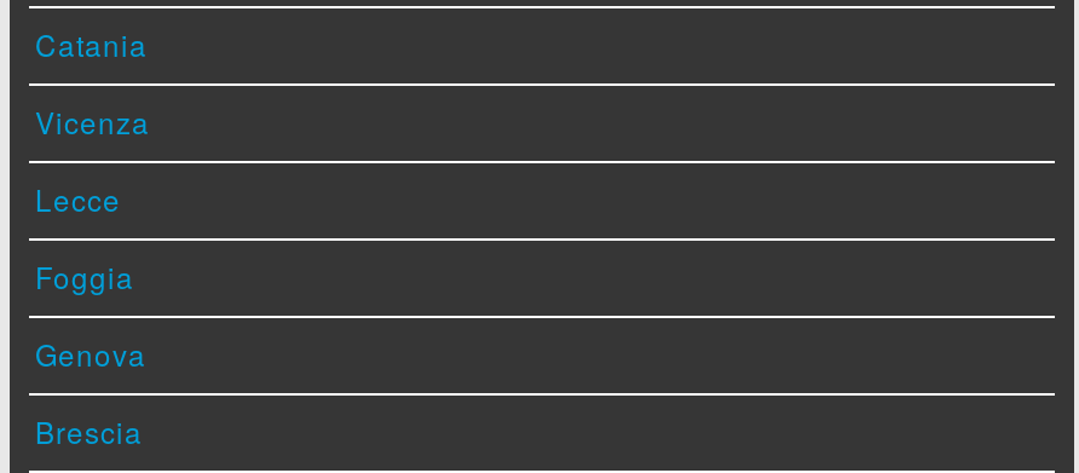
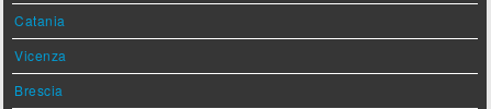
- Lecce
- Foggia
- Genova
